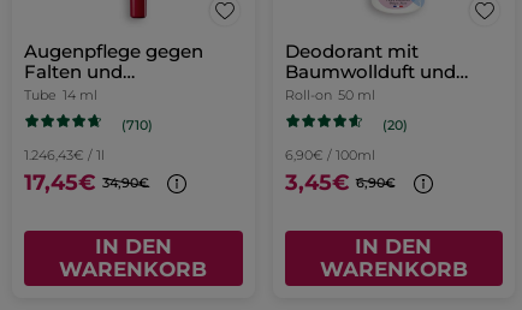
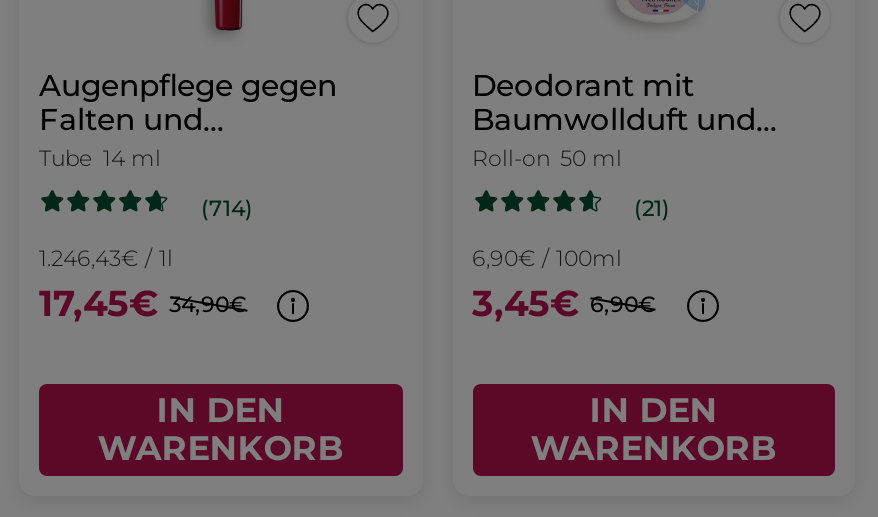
- (710)
+ (714)

- (20)
+ (21)
